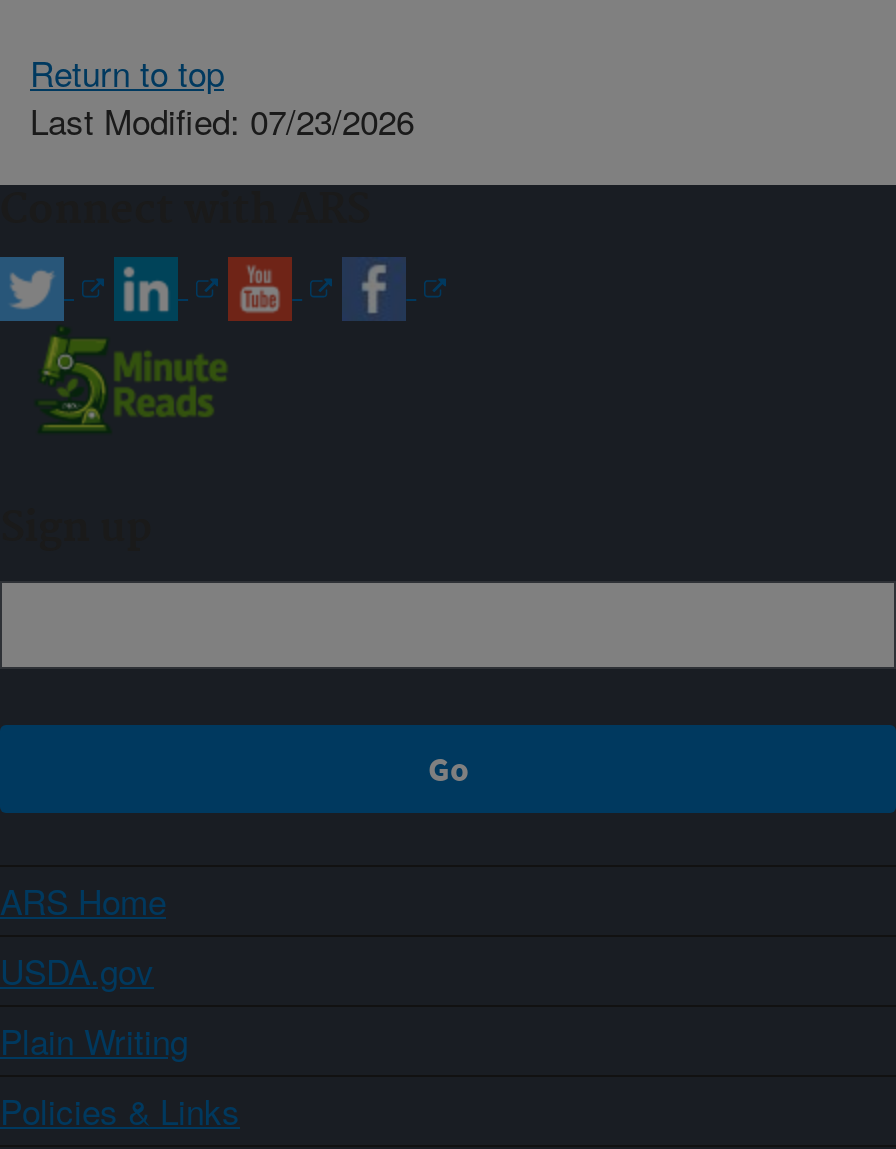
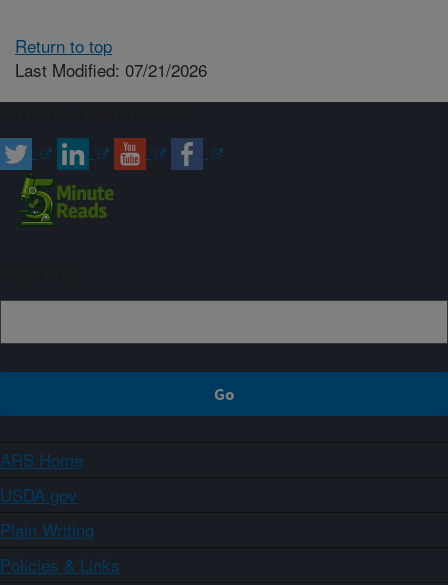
- Last Modified: 07/23/2026
+ Last Modified: 07/21/2026
